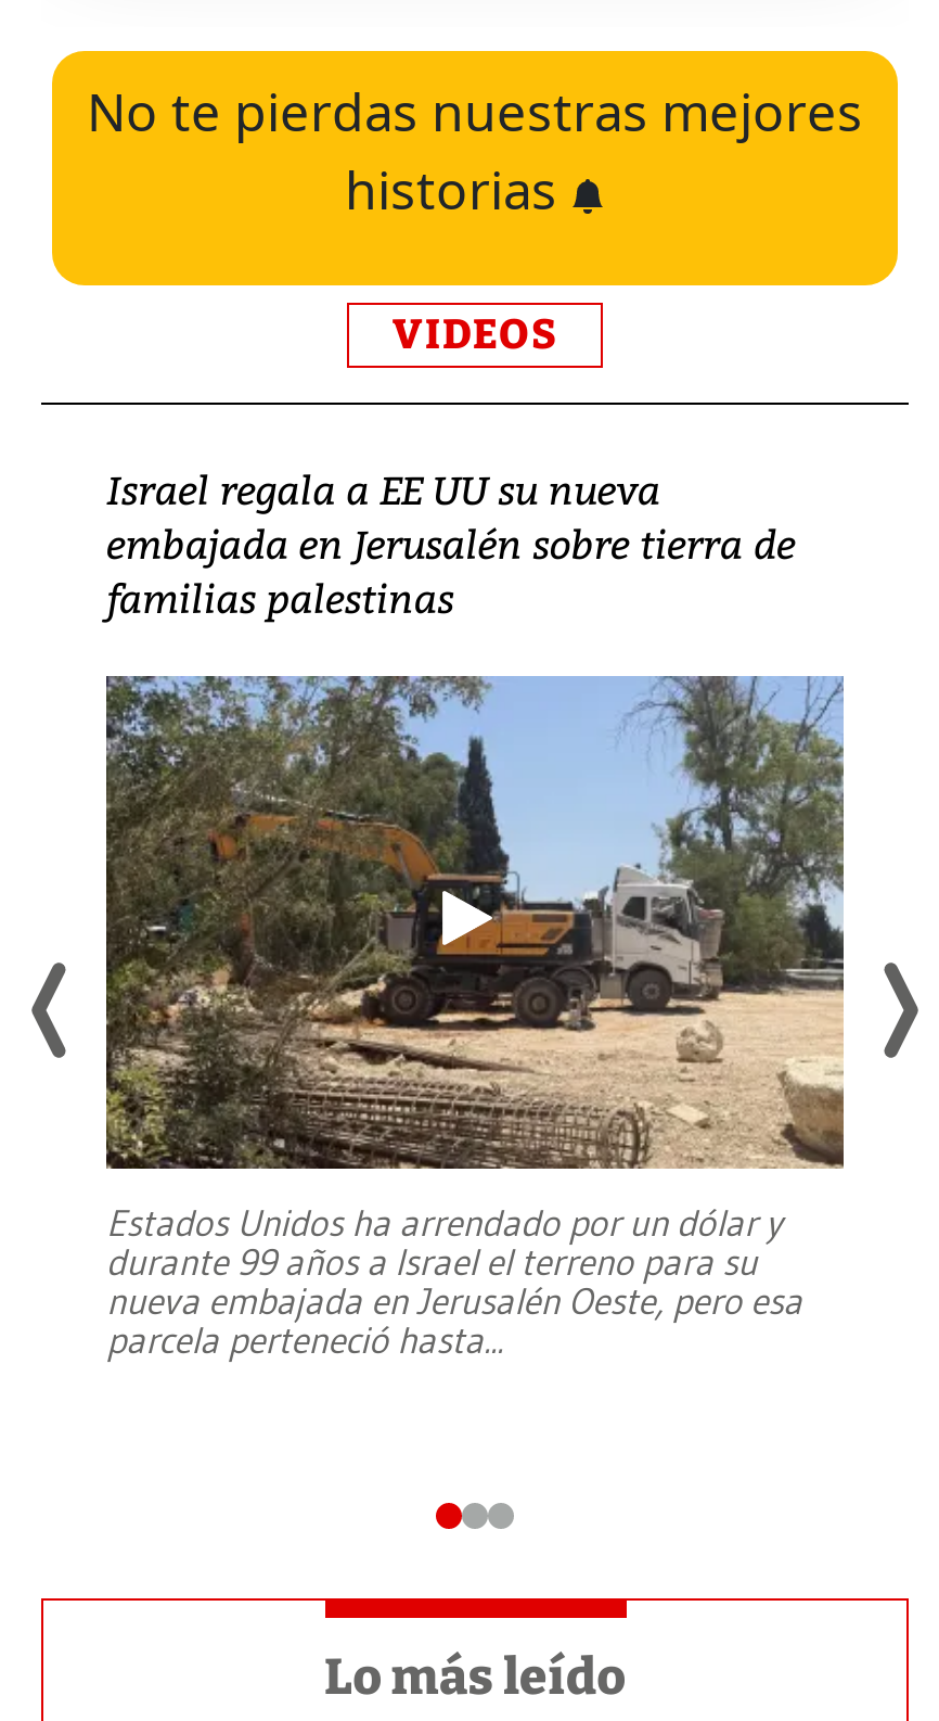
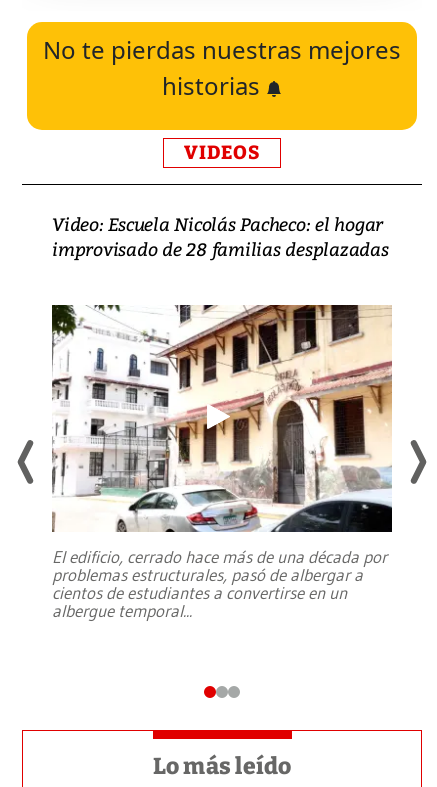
- Israel regala a EE UU su nueva
- embajada en Jerusalén sobre tierra de
- familias palestinas
+ Video: Escuela Nicolás Pacheco: el hogar
+ improvisado de 28 familias desplazadas

- [image]
- Estados Unidos ha arrendado por un dólar y
- durante 99 años a Israel el terreno para su
- nueva embajada en Jerusalén Oeste, pero esa
- parcela perteneció hasta...
+ [image]
+ El edificio, cerrado hace más de una década por
+ problemas estructurales, pasó de albergar a
+ cientos de estudiantes a convertirse en un
+ albergue temporal...
